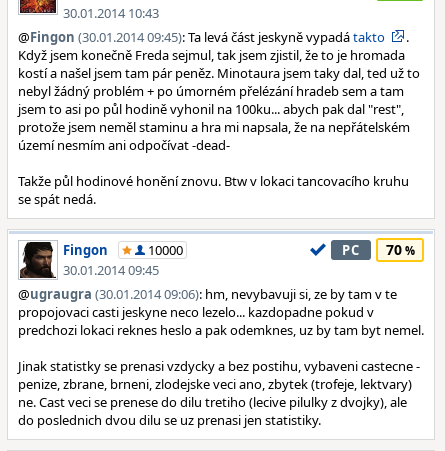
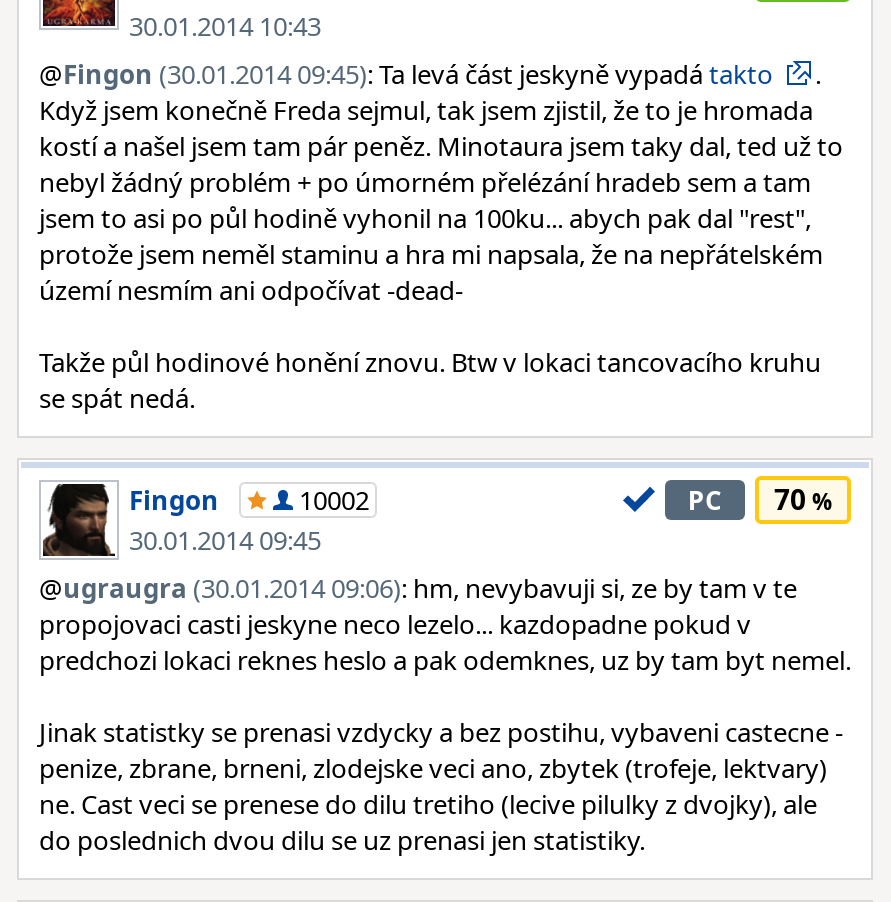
- 10000
+ 10002
